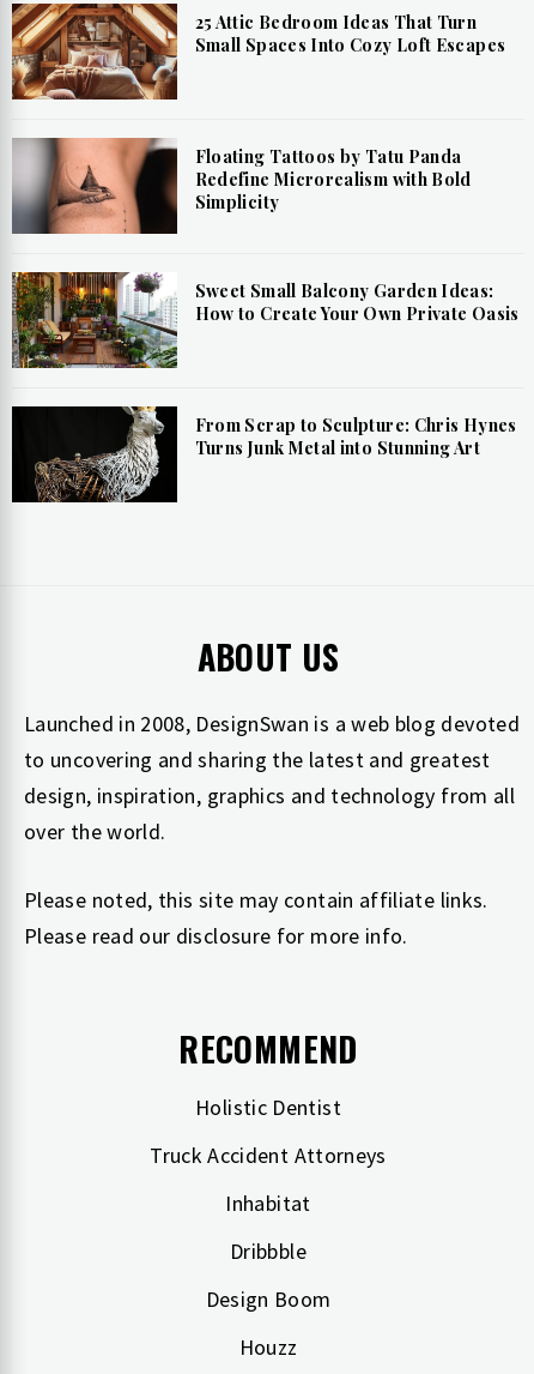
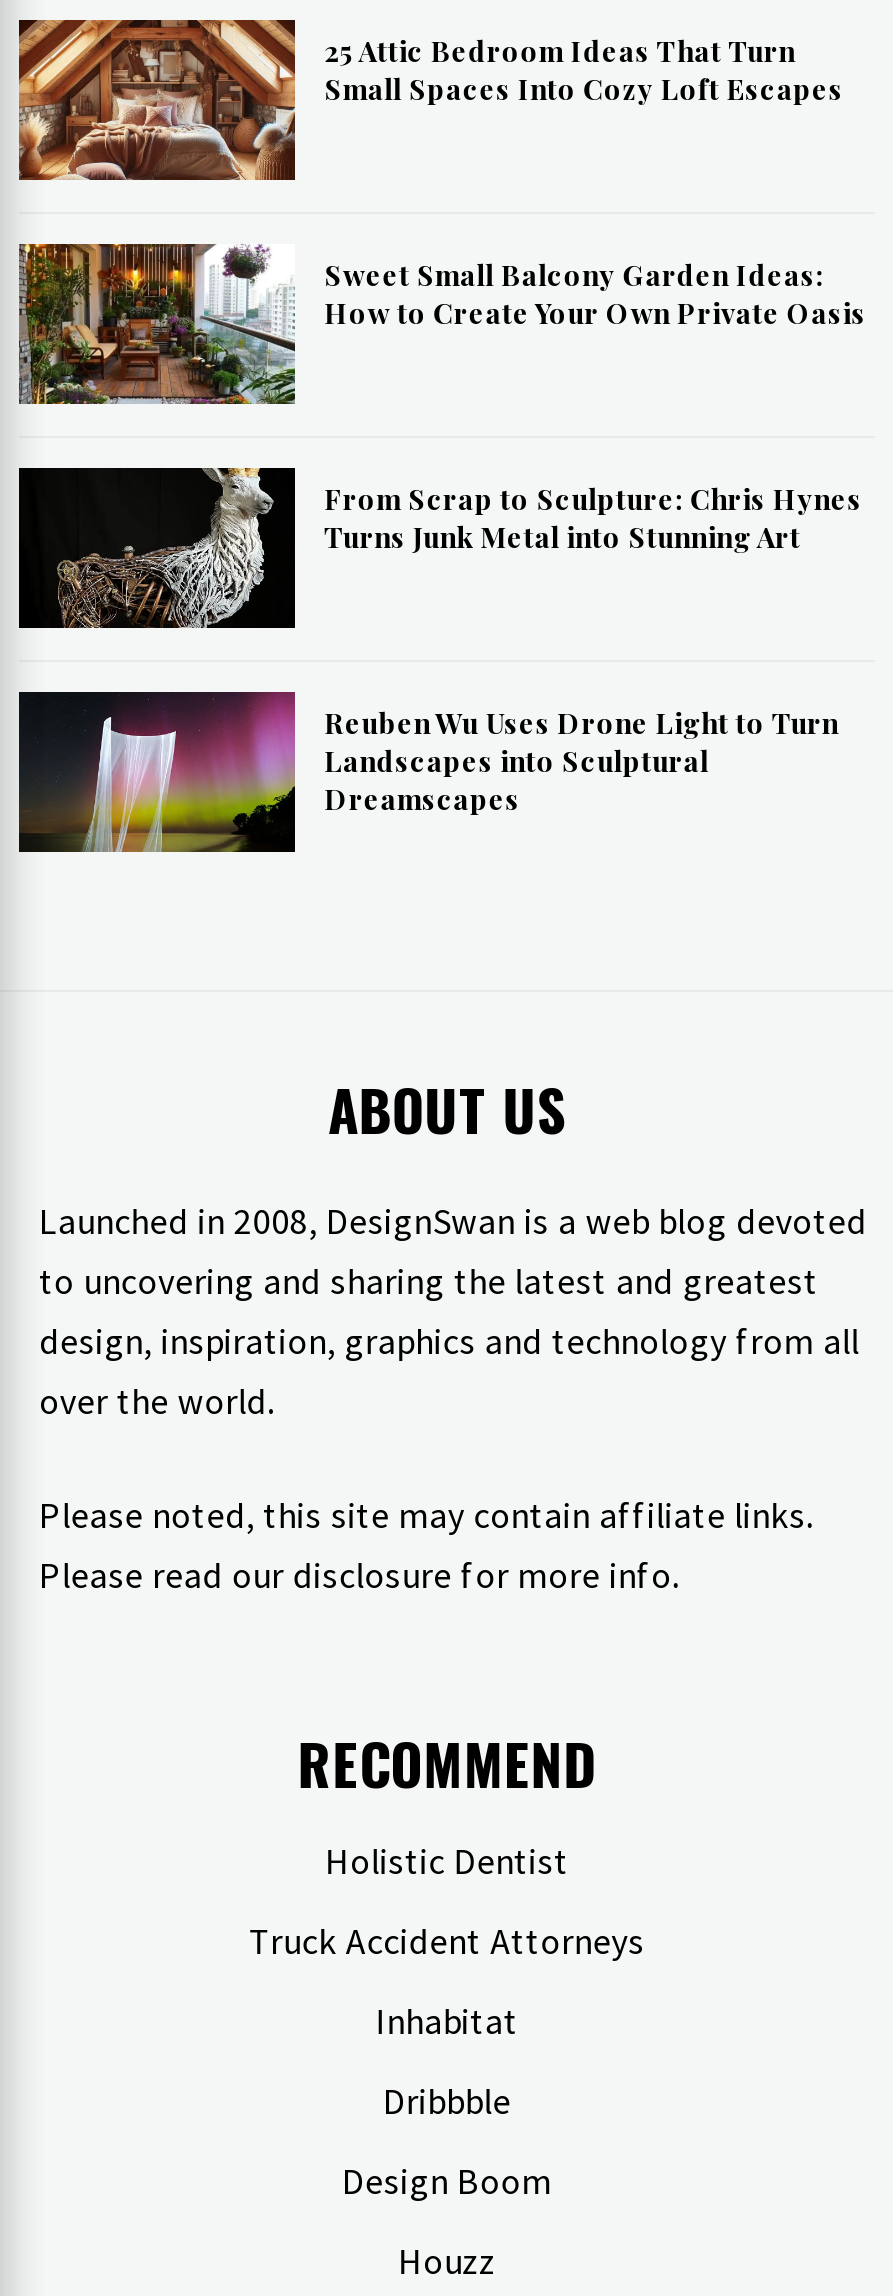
- [image]
- Floating Tattoos by Tatu Panda
- Redefine Microrealism with Bold
- Simplicity

moved up: [image] | Sweet Small Balcony Garden Ideas: | How to Create Your Own Private Oasis | From Scrap to Sculpture: Chris Hynes | Turns Junk Metal into Stunning Art

+ [image]
+ Reuben Wu Uses Drone Light to Turn
+ Landscapes into Sculptural
+ Dreamscapes
